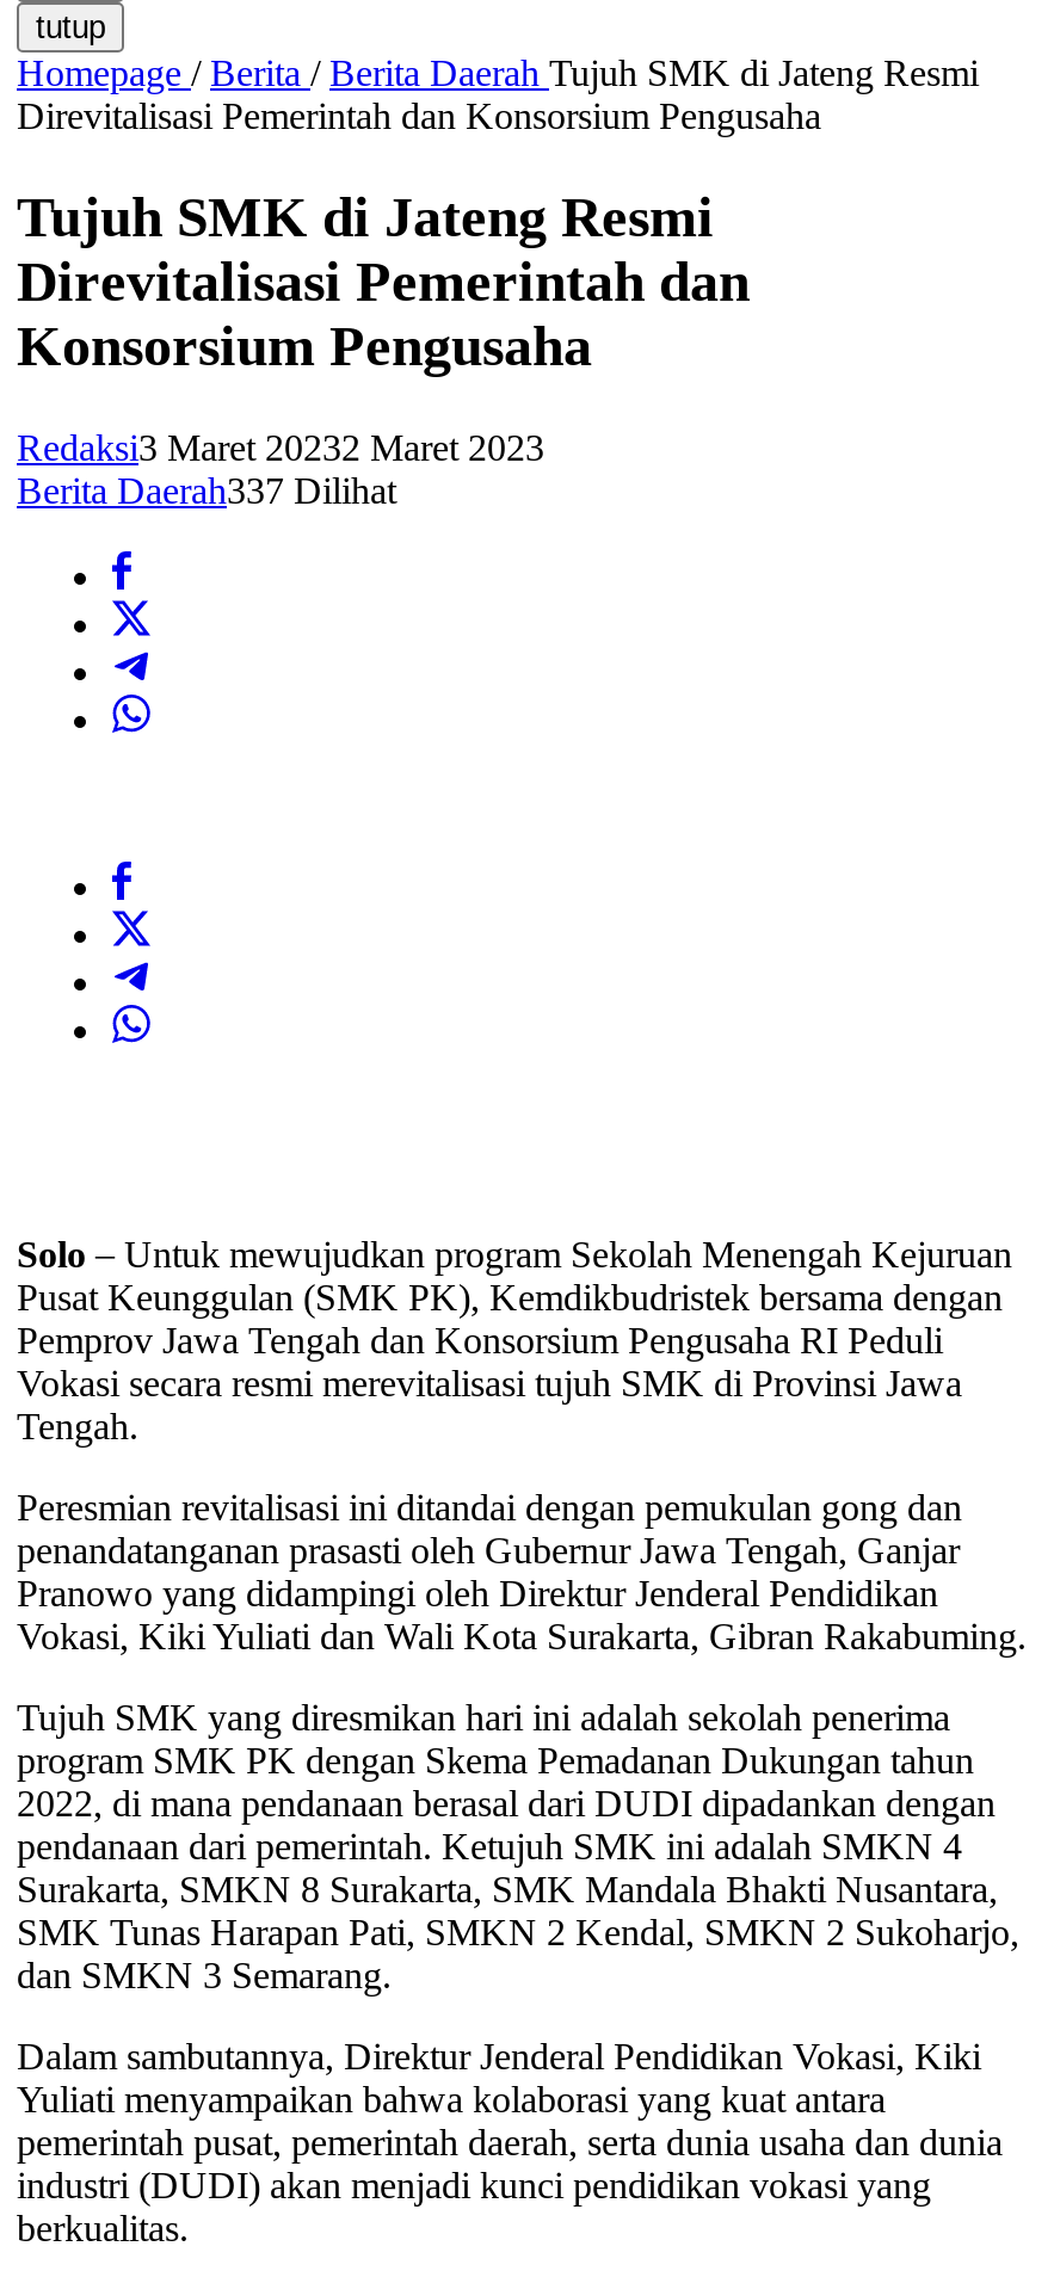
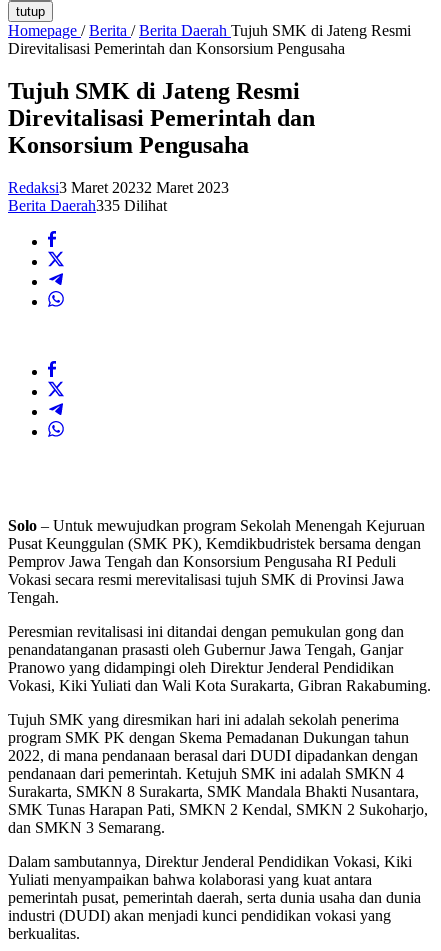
- Berita Daerah337 Dilihat
+ Berita Daerah335 Dilihat
